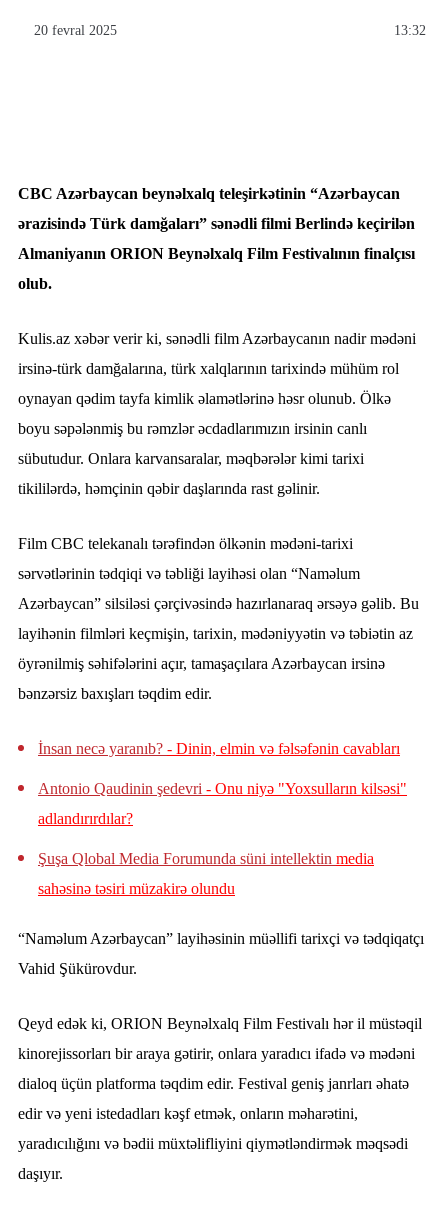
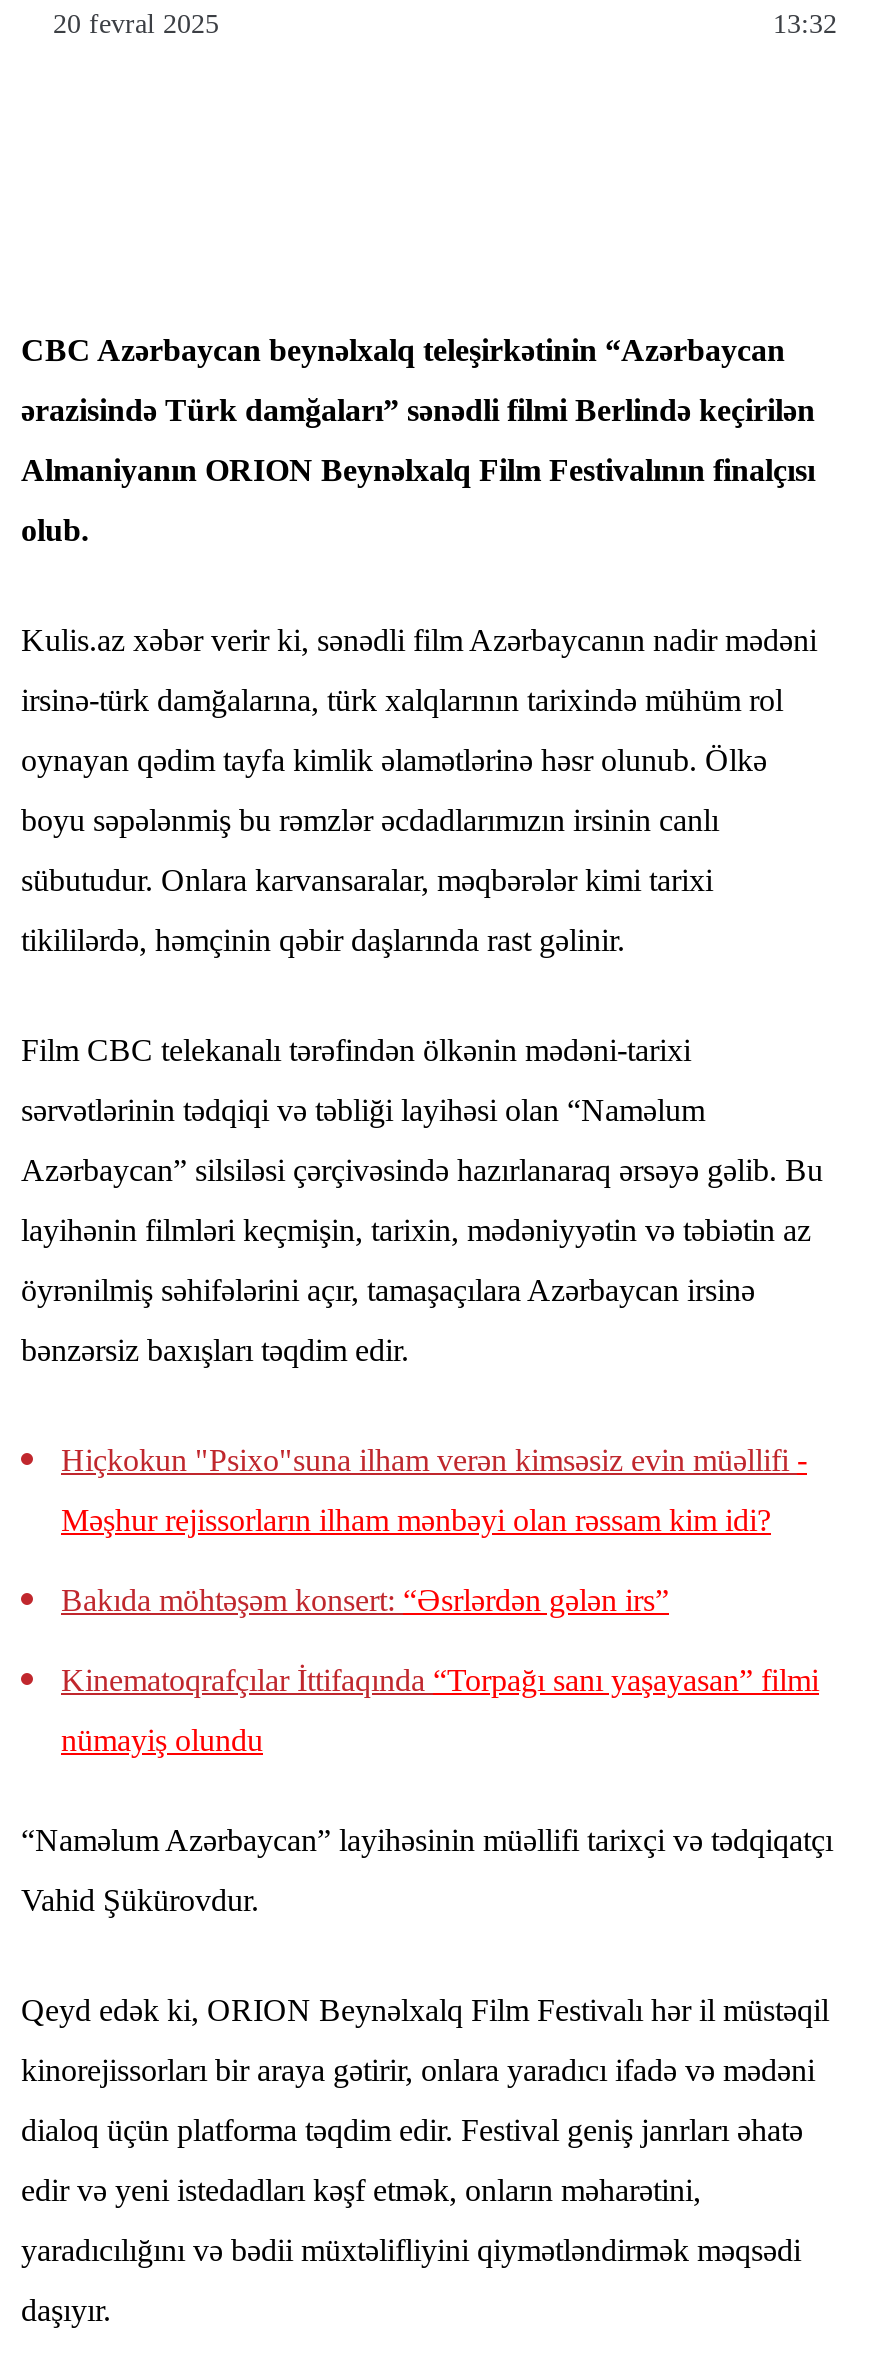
- İnsan necə yaranıb? - Dinin, elmin və fəlsəfənin cavabları
+ Hiçkokun "Psixo"suna ilham verən kimsəsiz evin müəllifi -

- Antonio Qaudinin şedevri - Onu niyə "Yoxsulların kilsəsi"
+ Məşhur rejissorların ilham mənbəyi olan rəssam kim idi?

- adlandırırdılar?
+ Bakıda möhtəşəm konsert: “Əsrlərdən gələn irs”

- Şuşa Qlobal Media Forumunda süni intellektin media
+ Kinematoqrafçılar İttifaqında “Torpağı sanı yaşayasan” filmi

- sahəsinə təsiri müzakirə olundu
+ nümayiş olundu
